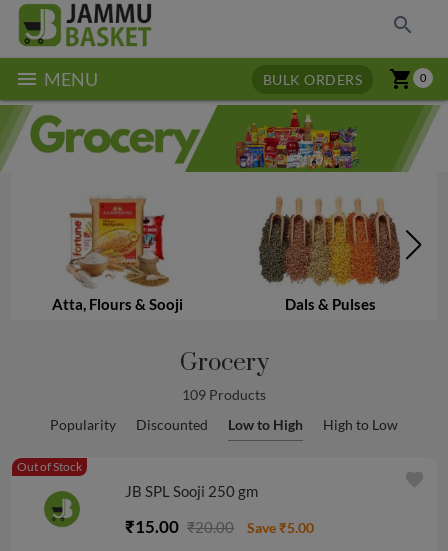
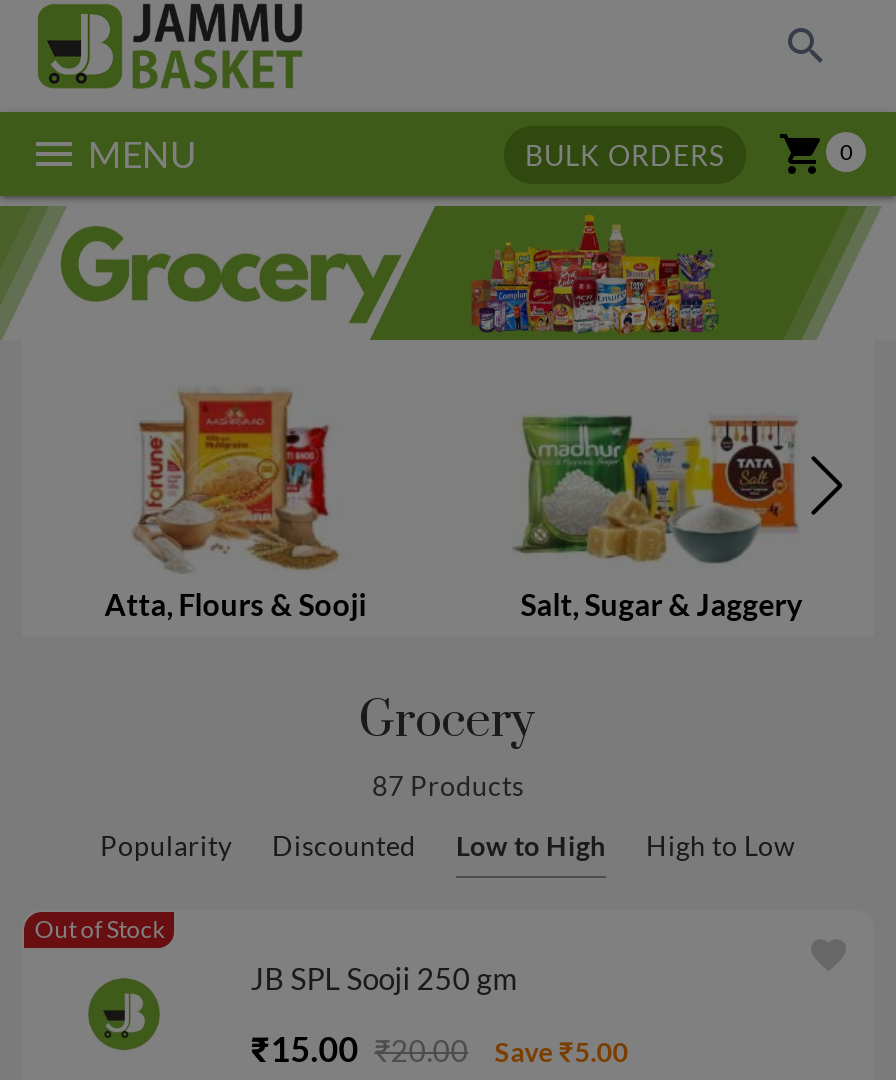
- [image]
- Dals & Pulses
+ [image]
+ Salt, Sugar & Jaggery

- 109 Products
+ 87 Products
